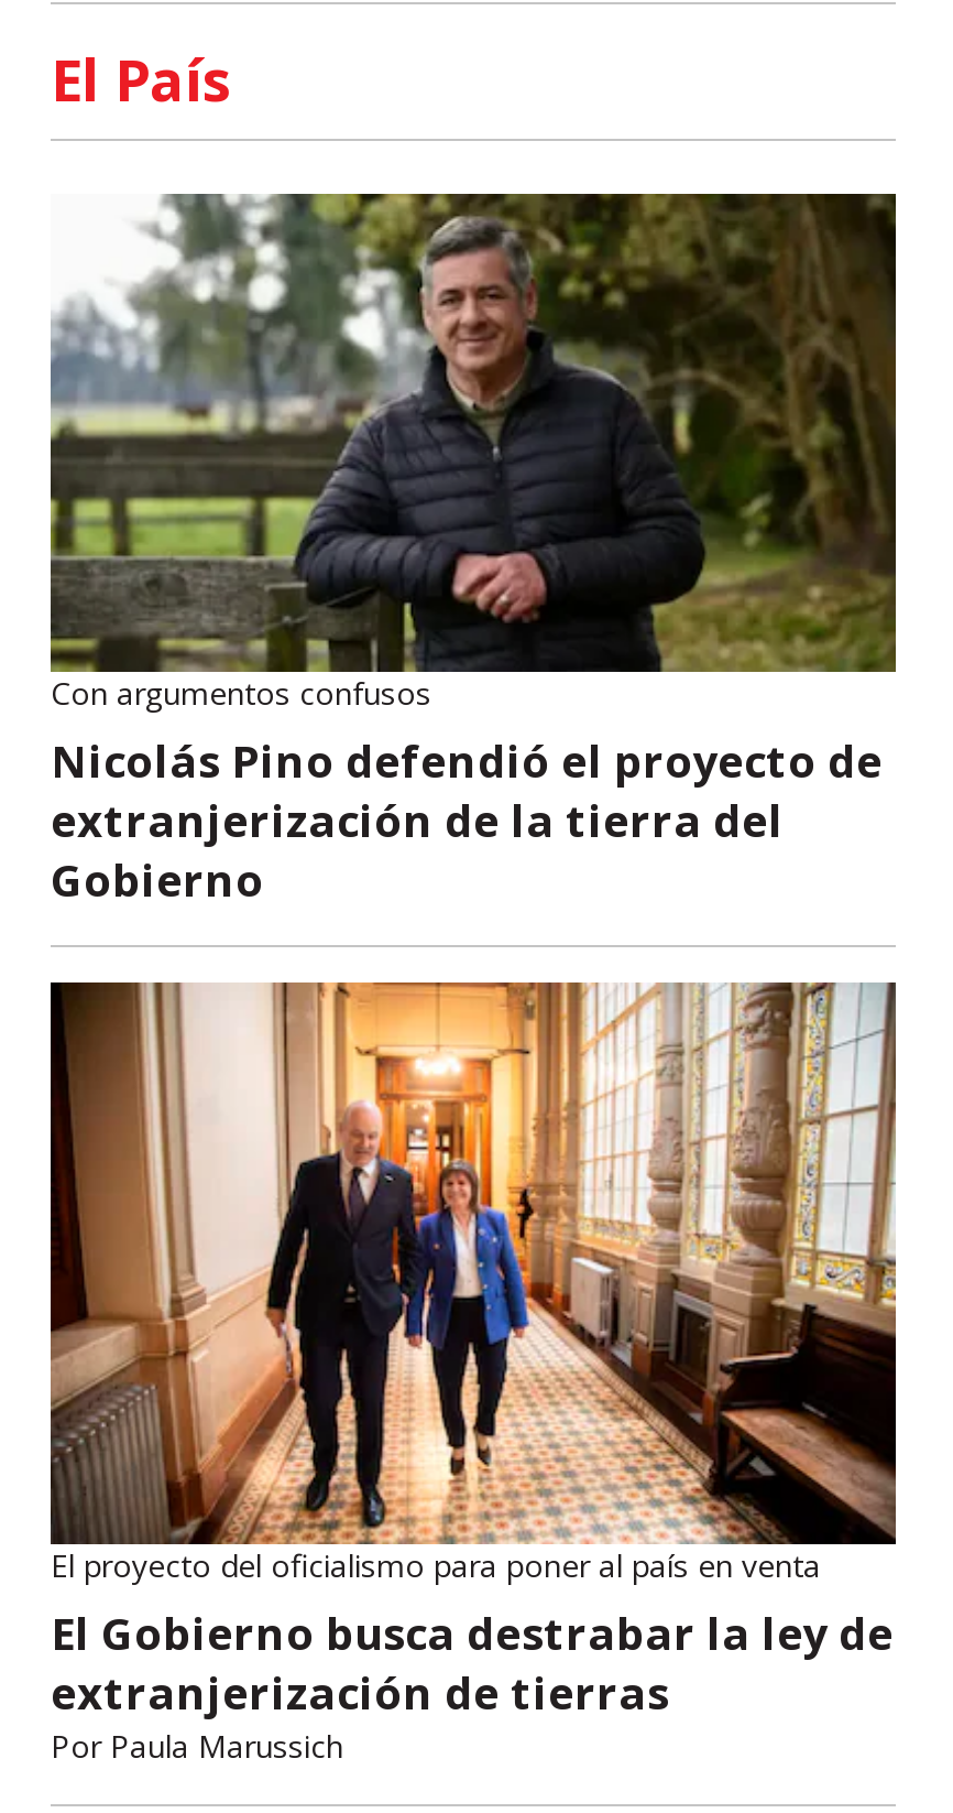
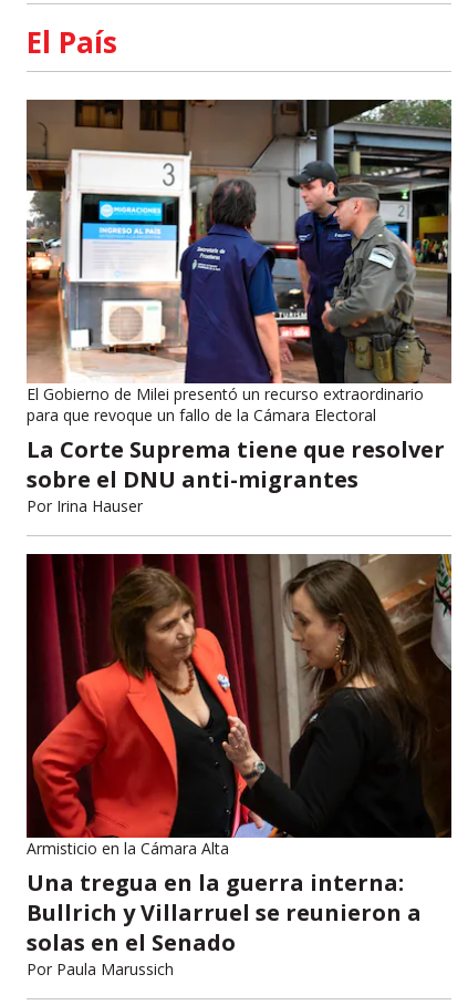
- [image]
- Con argumentos confusos
- Nicolás Pino defendió el proyecto de
- extranjerización de la tierra del
- Gobierno
+ [image]
+ El Gobierno de Milei presentó un recurso extraordinario
+ para que revoque un fallo de la Cámara Electoral
+ La Corte Suprema tiene que resolver
+ sobre el DNU anti-migrantes
+ Por Irina Hauser

- [image]
+ [image]

- El proyecto del oficialismo para poner al país en venta
- El Gobierno busca destrabar la ley de
- extranjerización de tierras
+ Armisticio en la Cámara Alta
+ Una tregua en la guerra interna:
+ Bullrich y Villarruel se reunieron a
+ solas en el Senado
